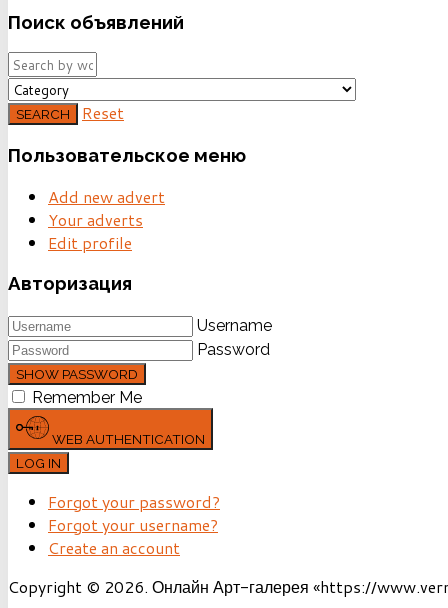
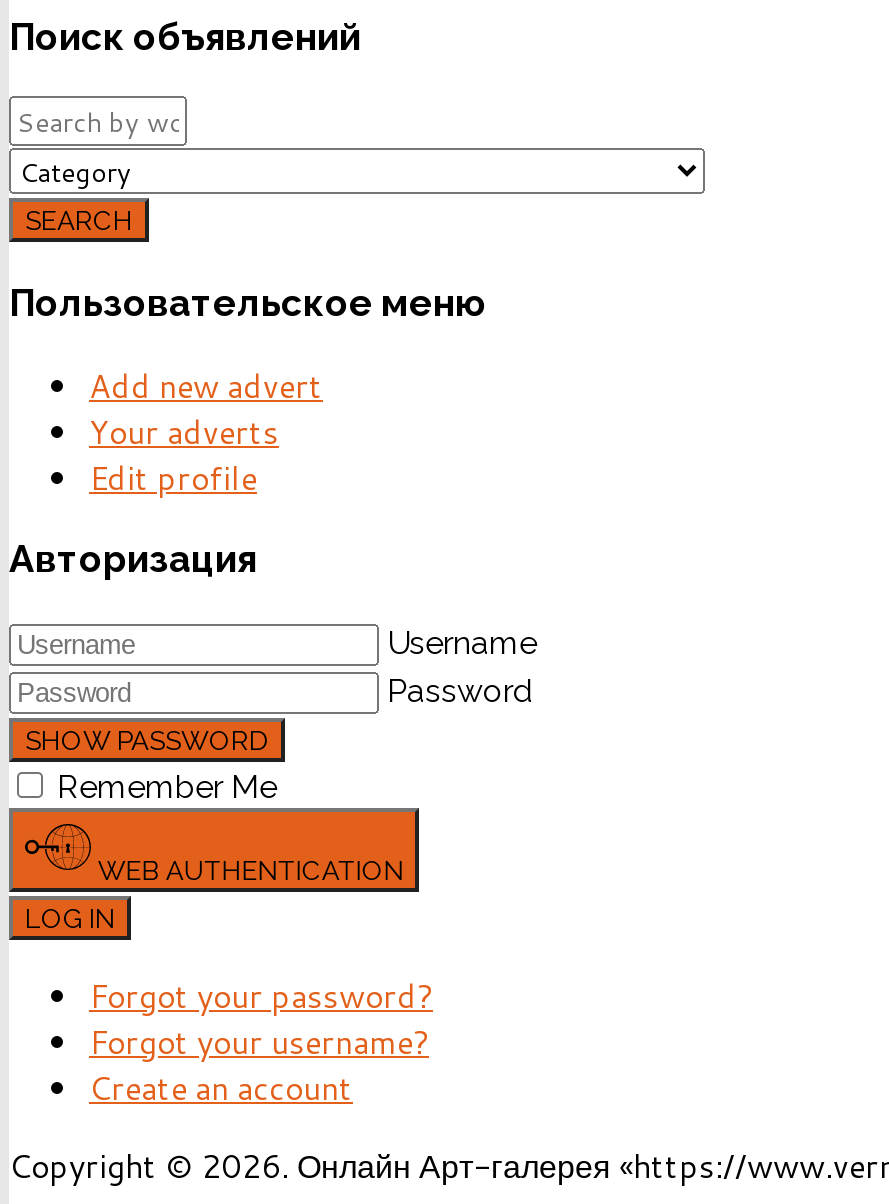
- Reset
